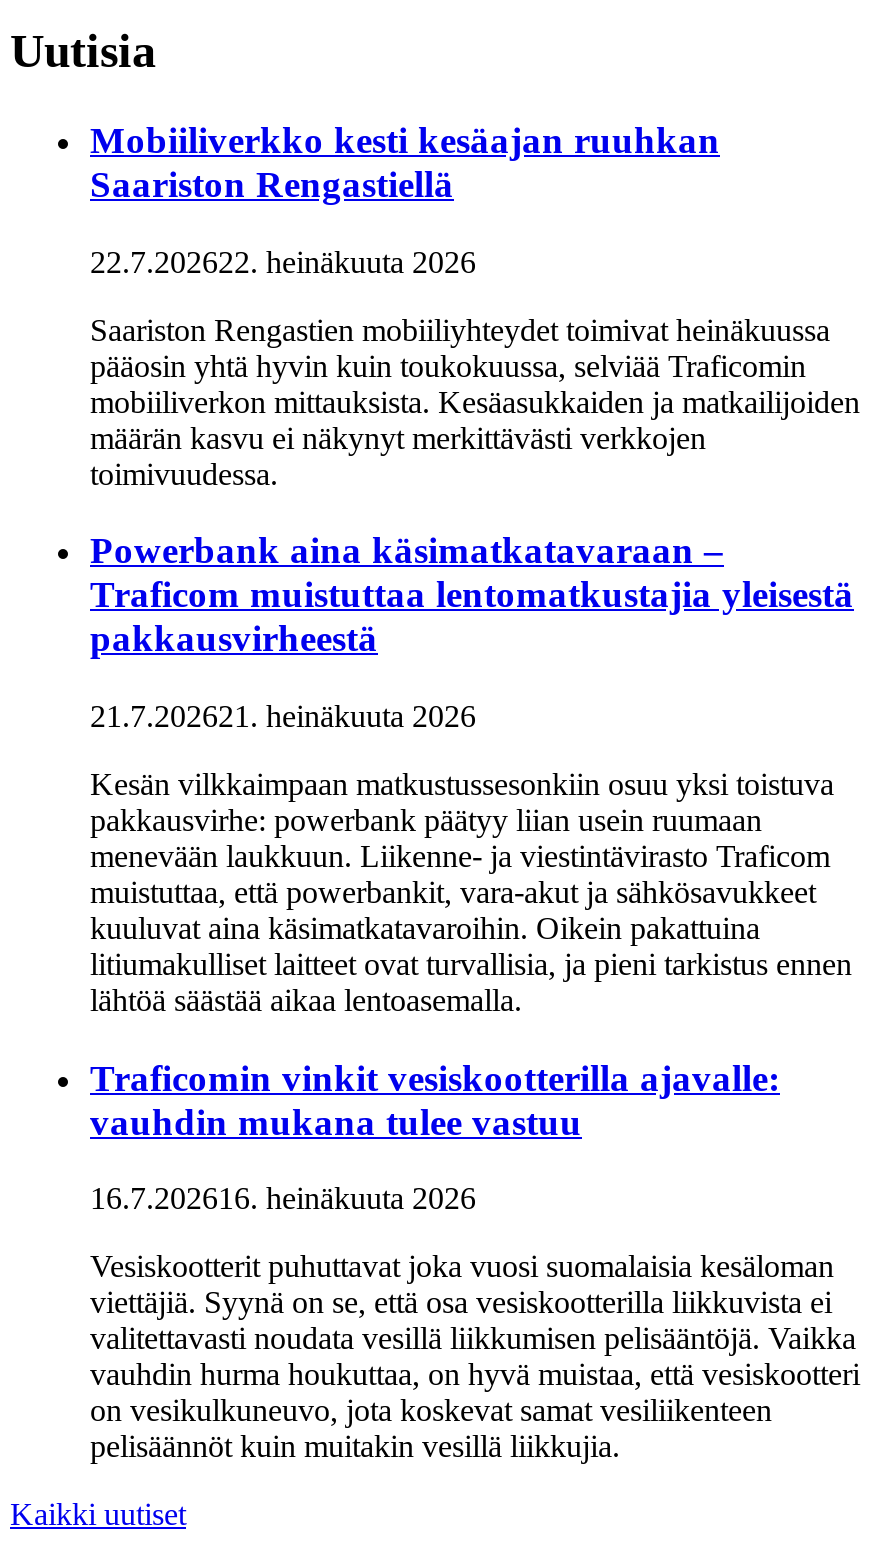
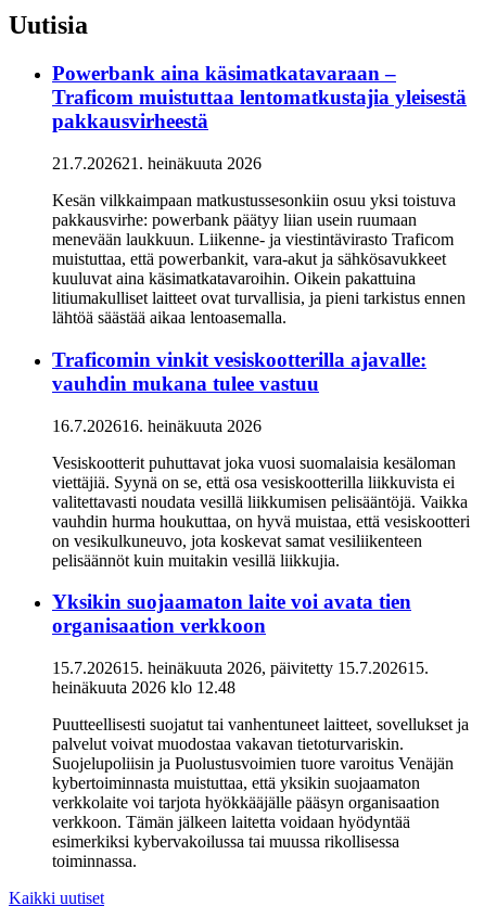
- Mobiiliverkko kesti kesäajan ruuhkan
- Saariston Rengastiellä
- 22.7.202622. heinäkuuta 2026
- Saariston Rengastien mobiiliyhteydet toimivat heinäkuussa
- pääosin yhtä hyvin kuin toukokuussa, selviää Traficomin
- mobiiliverkon mittauksista. Kesäasukkaiden ja matkailijoiden
- määrän kasvu ei näkynyt merkittävästi verkkojen
- toimivuudessa.

moved up: Powerbank aina käsimatkatavaraan – | Traficom muistuttaa lentomatkustajia yleisestä | pakkausvirheestä | ... | on vesikulkuneuvo, jota koskevat samat vesiliikenteen | pelisäännöt kuin muitakin vesillä liikkujia.

+ Yksikin suojaamaton laite voi avata tien
+ organisaation verkkoon
+ 15.7.202615. heinäkuuta 2026, päivitetty 15.7.202615.
+ heinäkuuta 2026 klo 12.48
+ Puutteellisesti suojatut tai vanhentuneet laitteet, sovellukset ja
+ palvelut voivat muodostaa vakavan tietoturvariskin.
+ Suojelupoliisin ja Puolustusvoimien tuore varoitus Venäjän
+ kybertoiminnasta muistuttaa, että yksikin suojaamaton
+ verkkolaite voi tarjota hyökkääjälle pääsyn organisaation
+ verkkoon. Tämän jälkeen laitetta voidaan hyödyntää
+ esimerkiksi kybervakoilussa tai muussa rikollisessa
+ toiminnassa.
